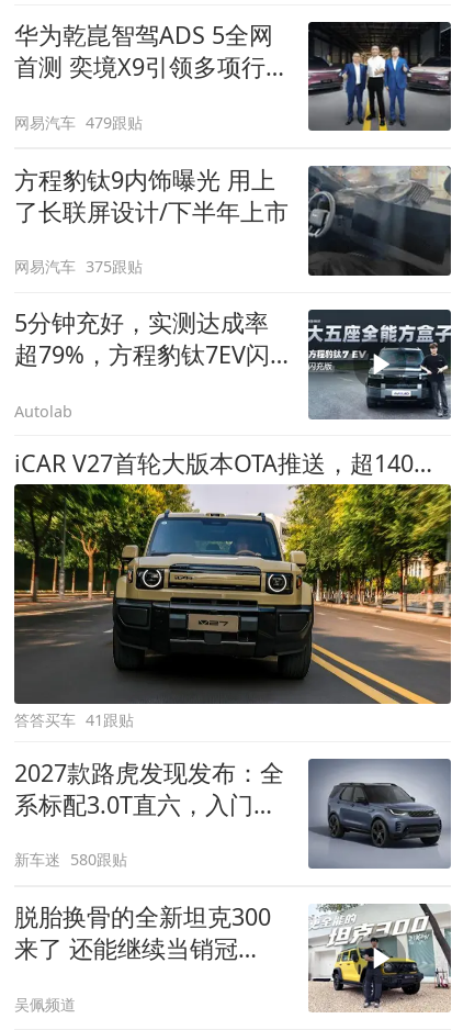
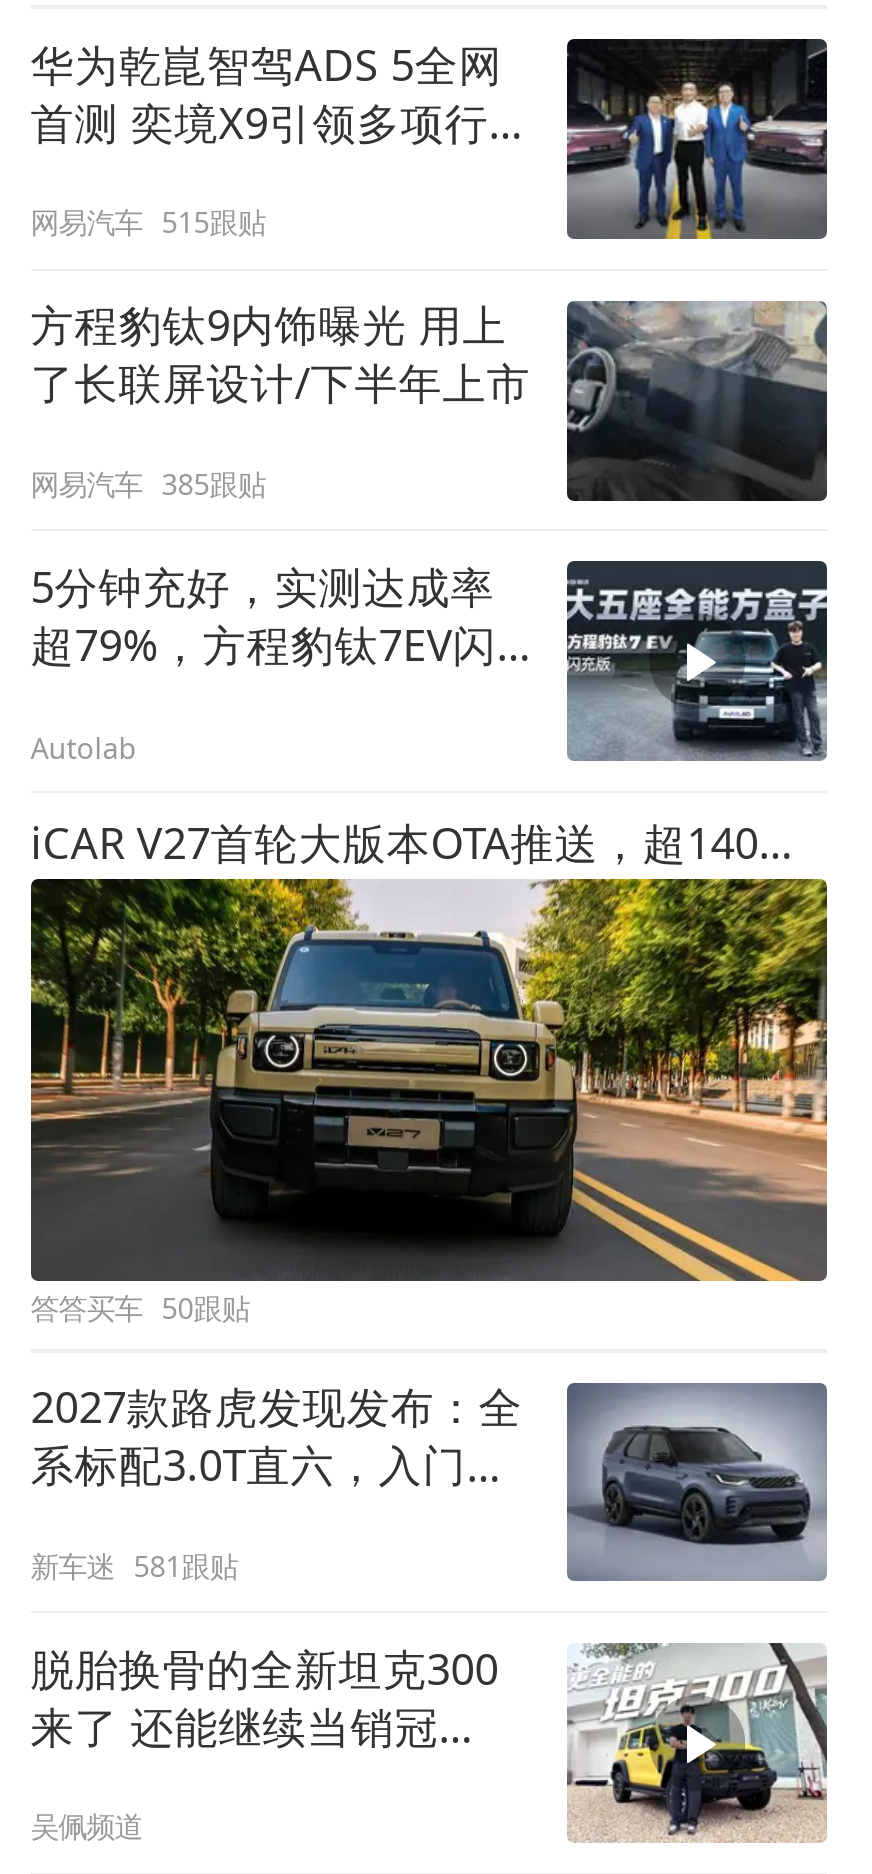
- 网易汽车 479跟贴
+ 网易汽车 515跟贴

- 网易汽车 375跟贴
+ 网易汽车 385跟贴

- 答答买车 41跟贴
+ 答答买车 50跟贴

- 新车迷 580跟贴
+ 新车迷 581跟贴
